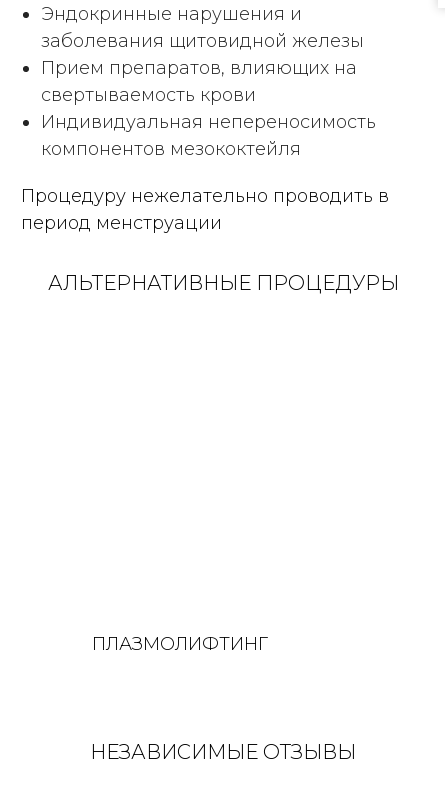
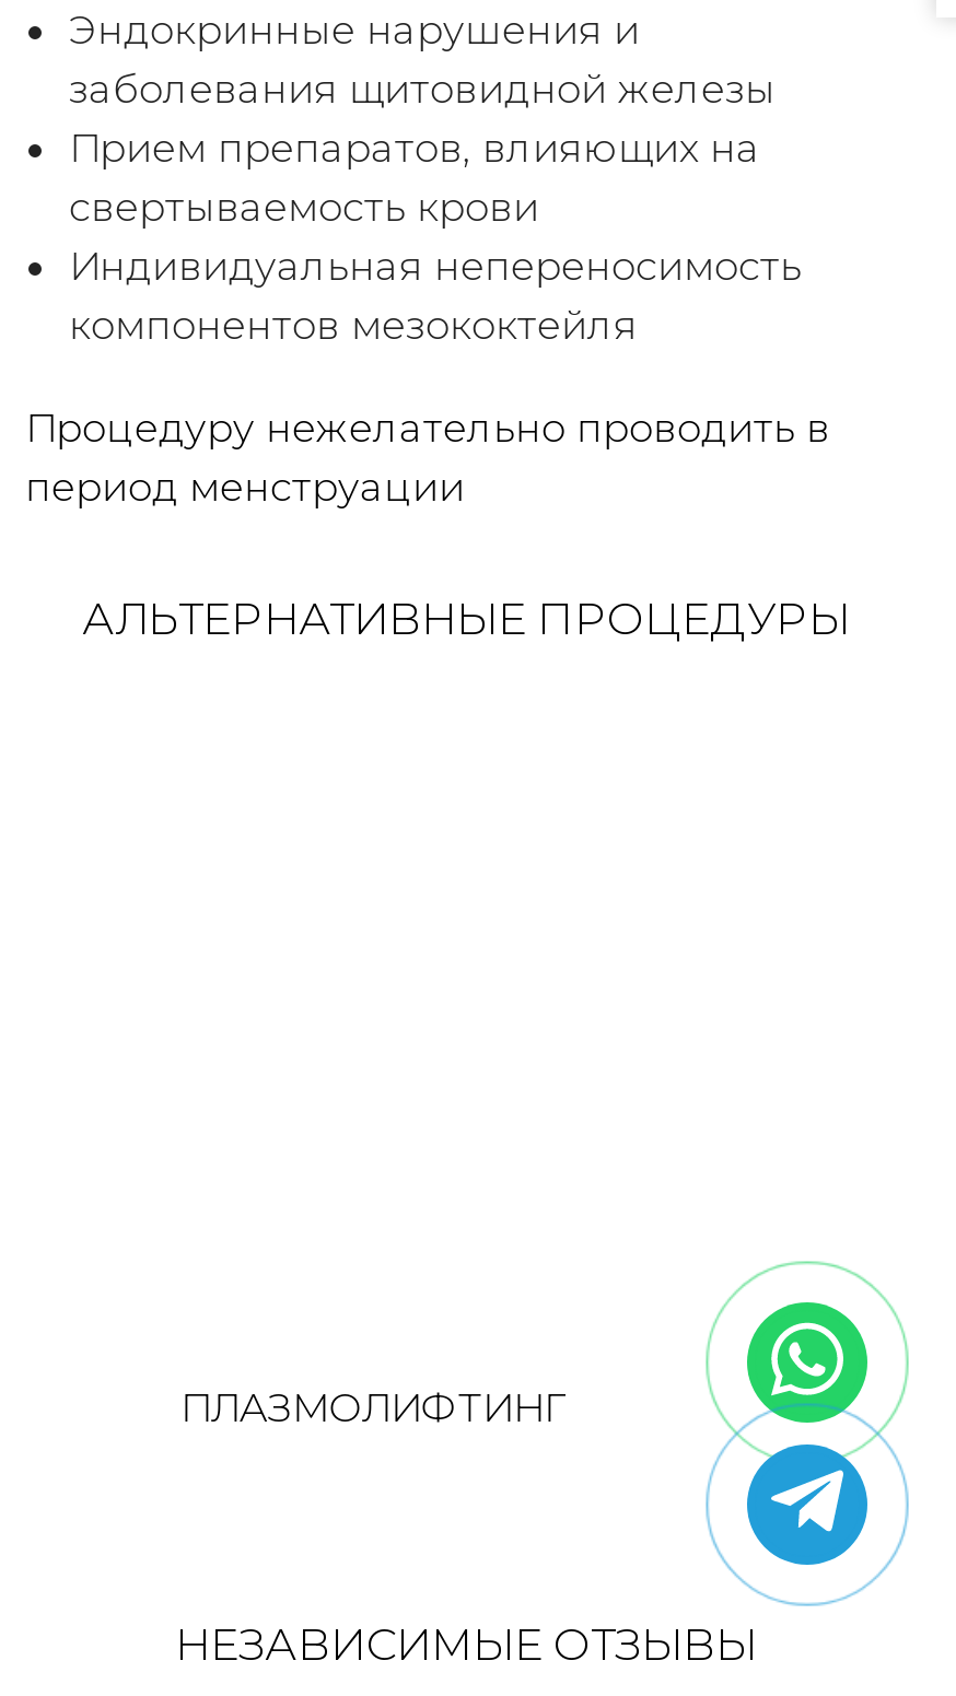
+ [image]
